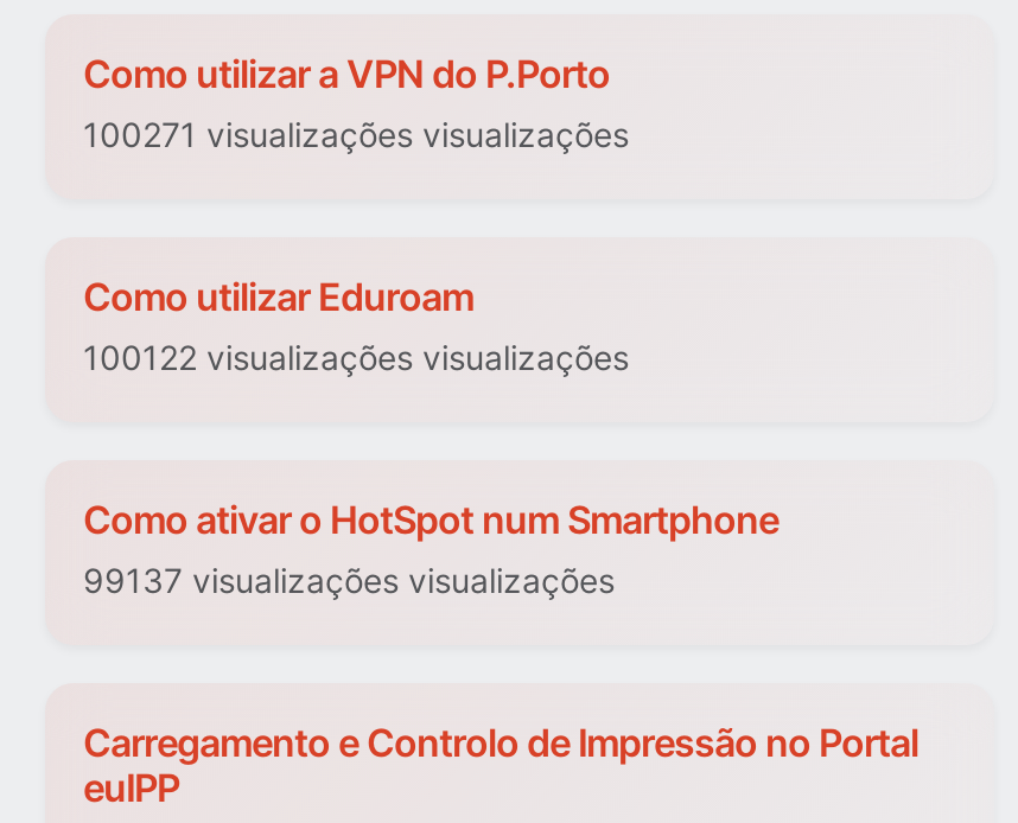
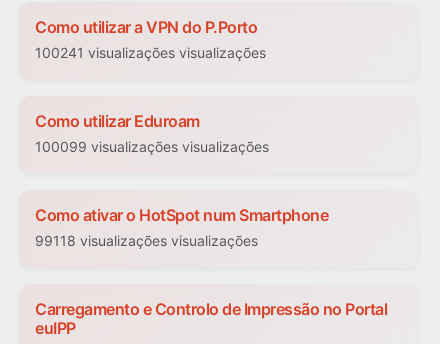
- 100271 visualizações visualizações
+ 100241 visualizações visualizações

- 100122 visualizações visualizações
+ 100099 visualizações visualizações

- 99137 visualizações visualizações
+ 99118 visualizações visualizações
